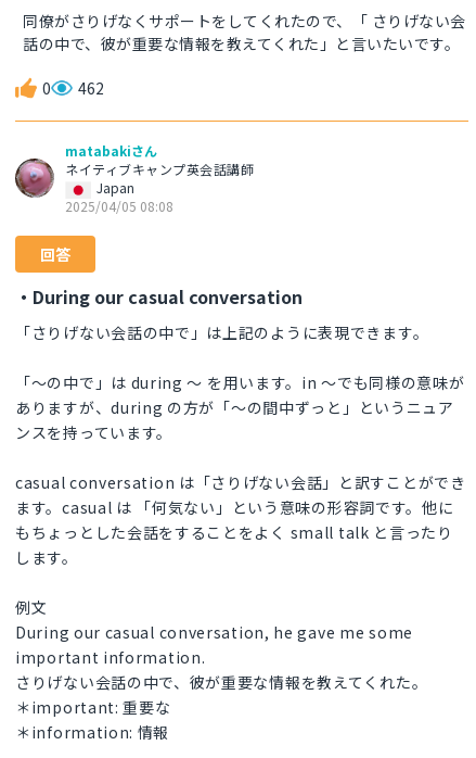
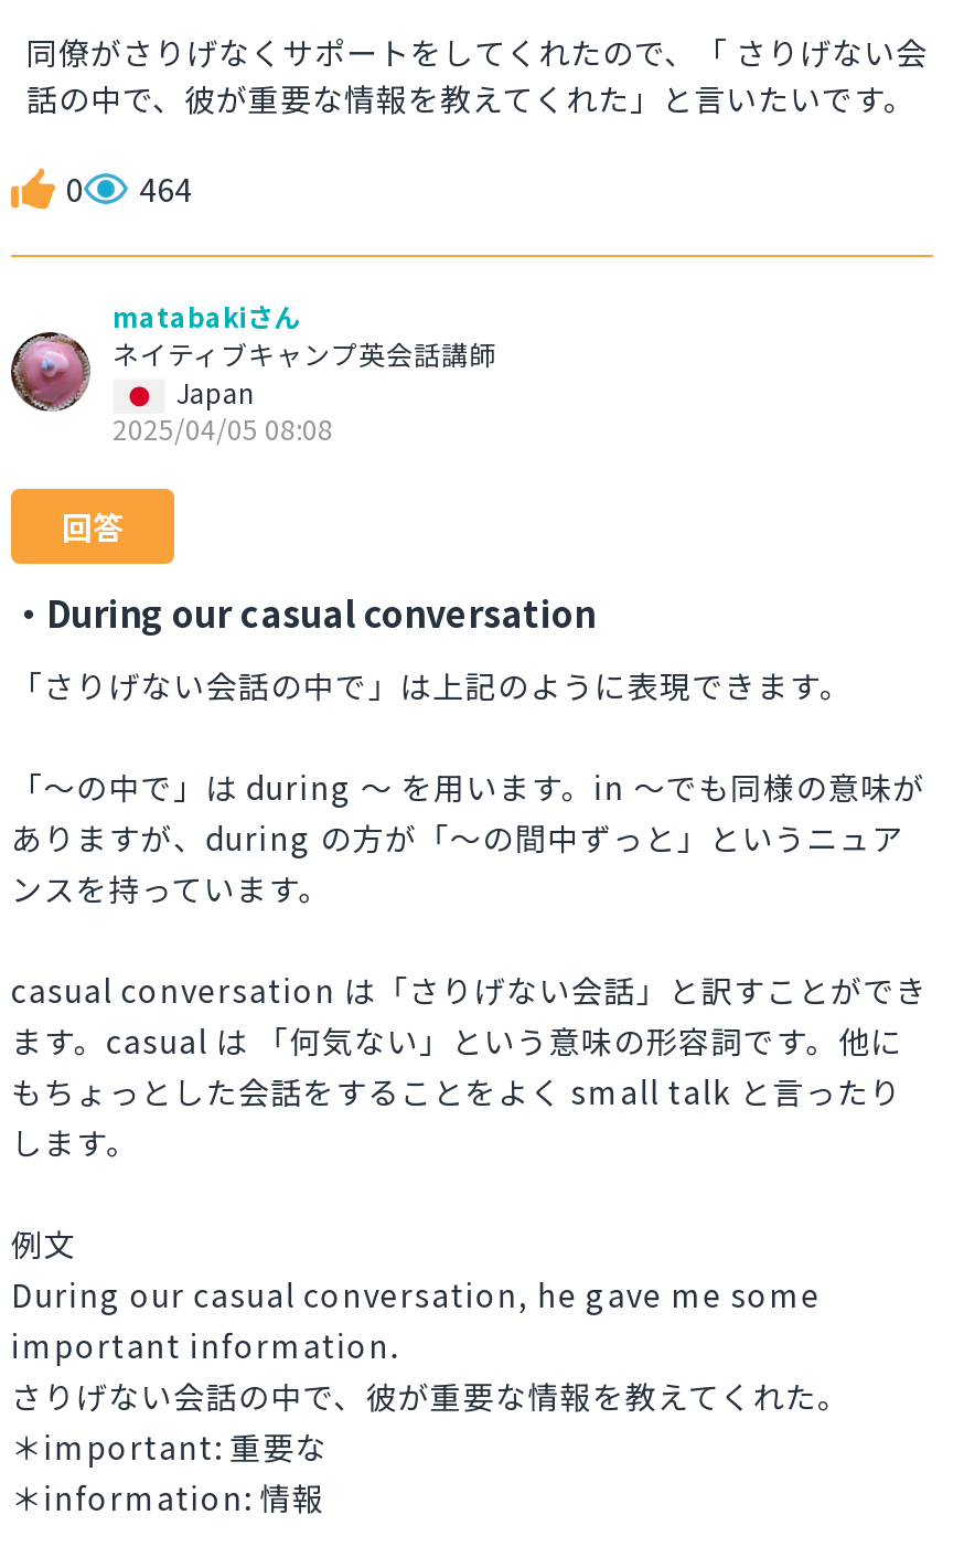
- 0 462
+ 0 464
